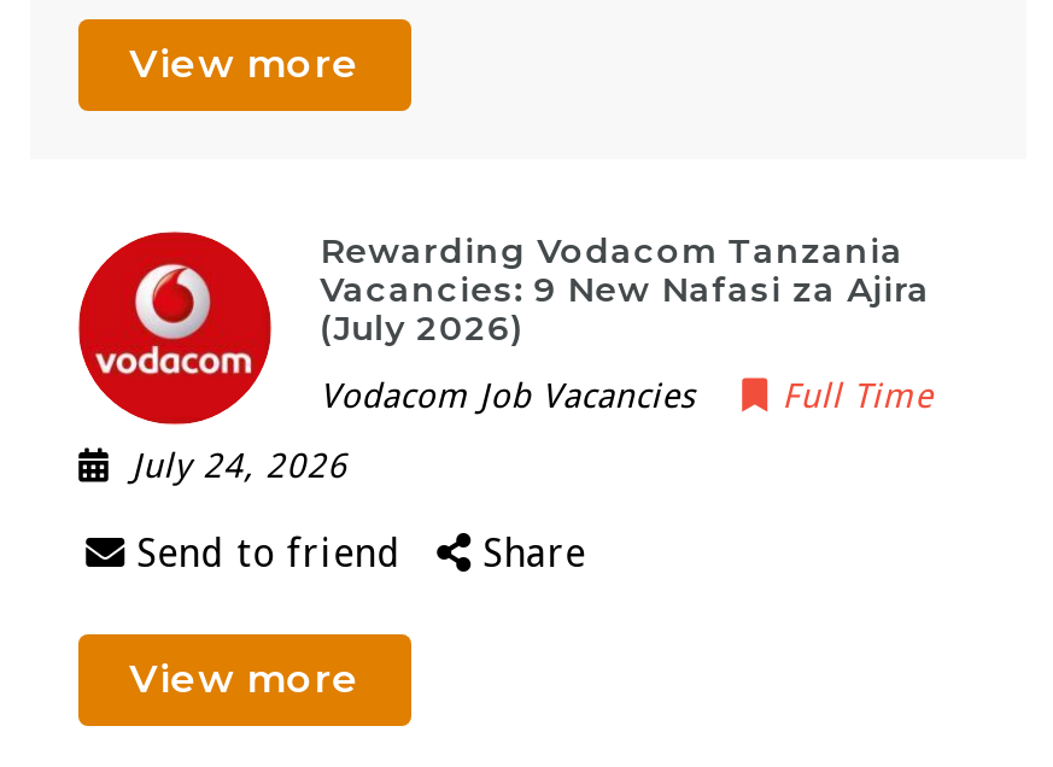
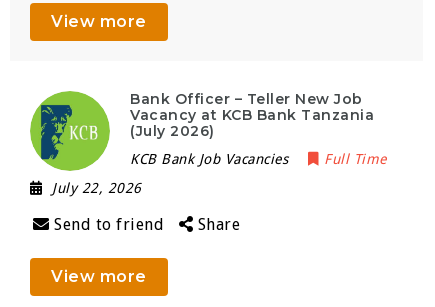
- [image]
- July 24, 2026
+ [image]
+ July 22, 2026

- Rewarding Vodacom Tanzania
- Vacancies: 9 New Nafasi za Ajira
+ Bank Officer – Teller New Job
+ Vacancy at KCB Bank Tanzania

- Vodacom Job Vacancies
+ KCB Bank Job Vacancies
